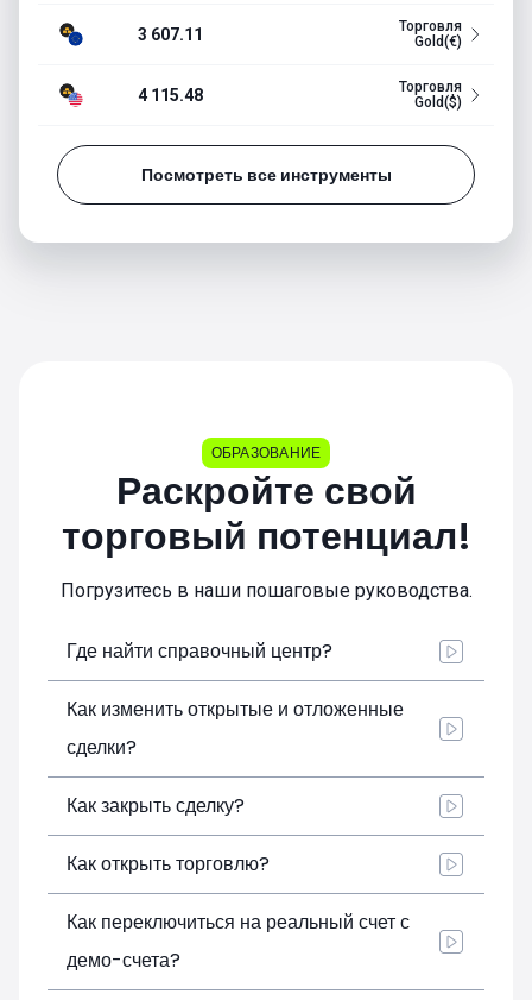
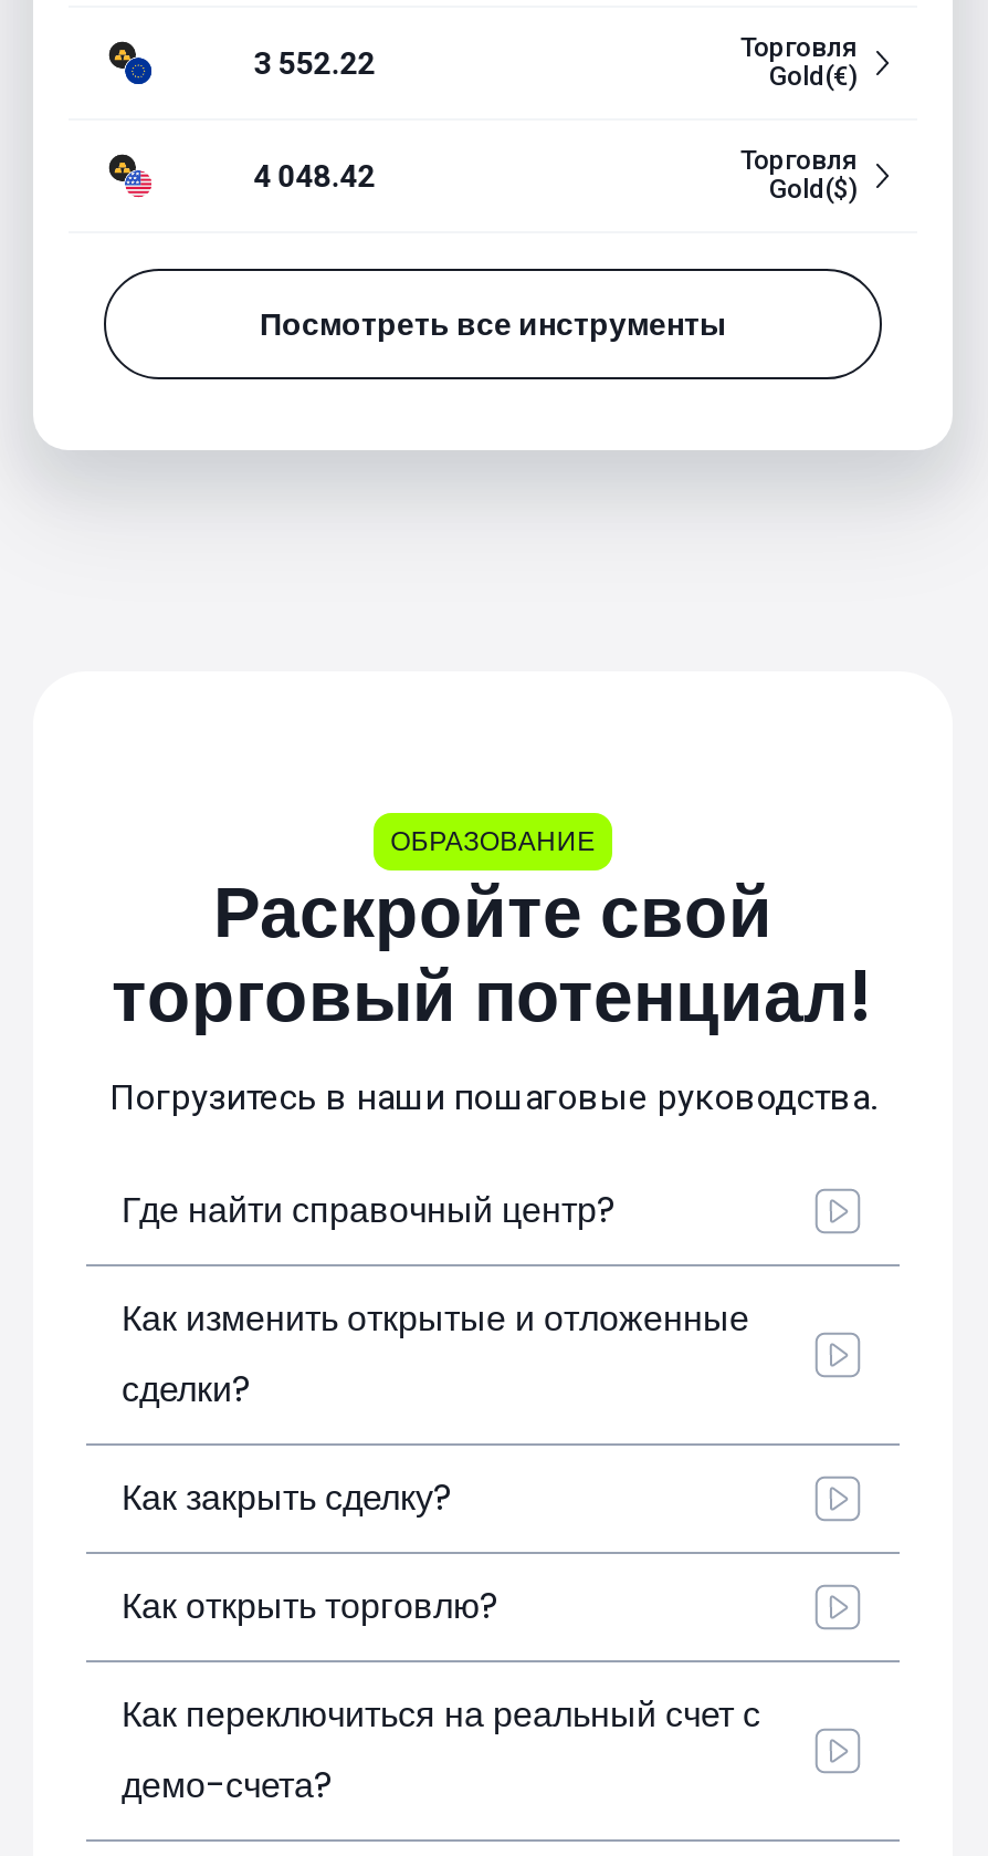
- 3 607.11
+ 3 552.22

- 4 115.48
+ 4 048.42
